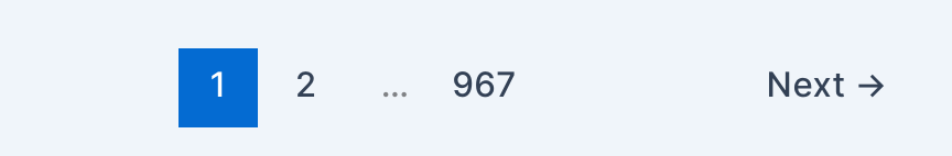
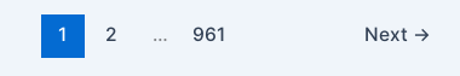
- 967
+ 961
